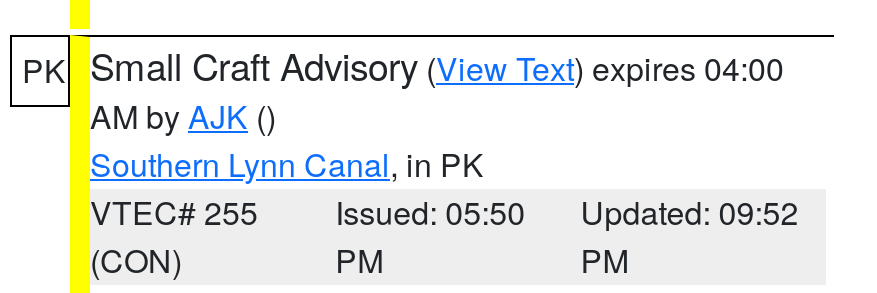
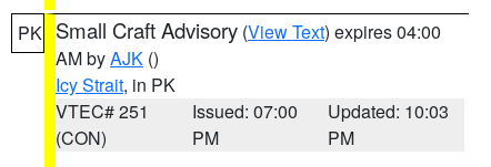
- Southern Lynn Canal, in PK
- VTEC# 255
+ Icy Strait, in PK
+ VTEC# 251

- Issued: 05:50
+ Issued: 07:00

- Updated: 09:52
+ Updated: 10:03
